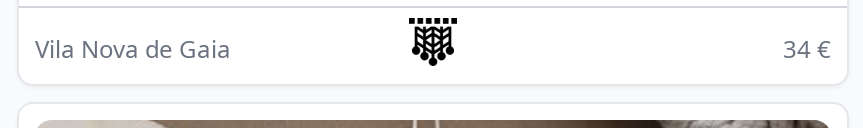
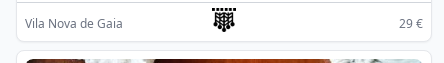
- 34 €
+ 29 €
